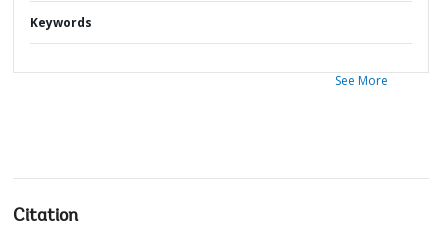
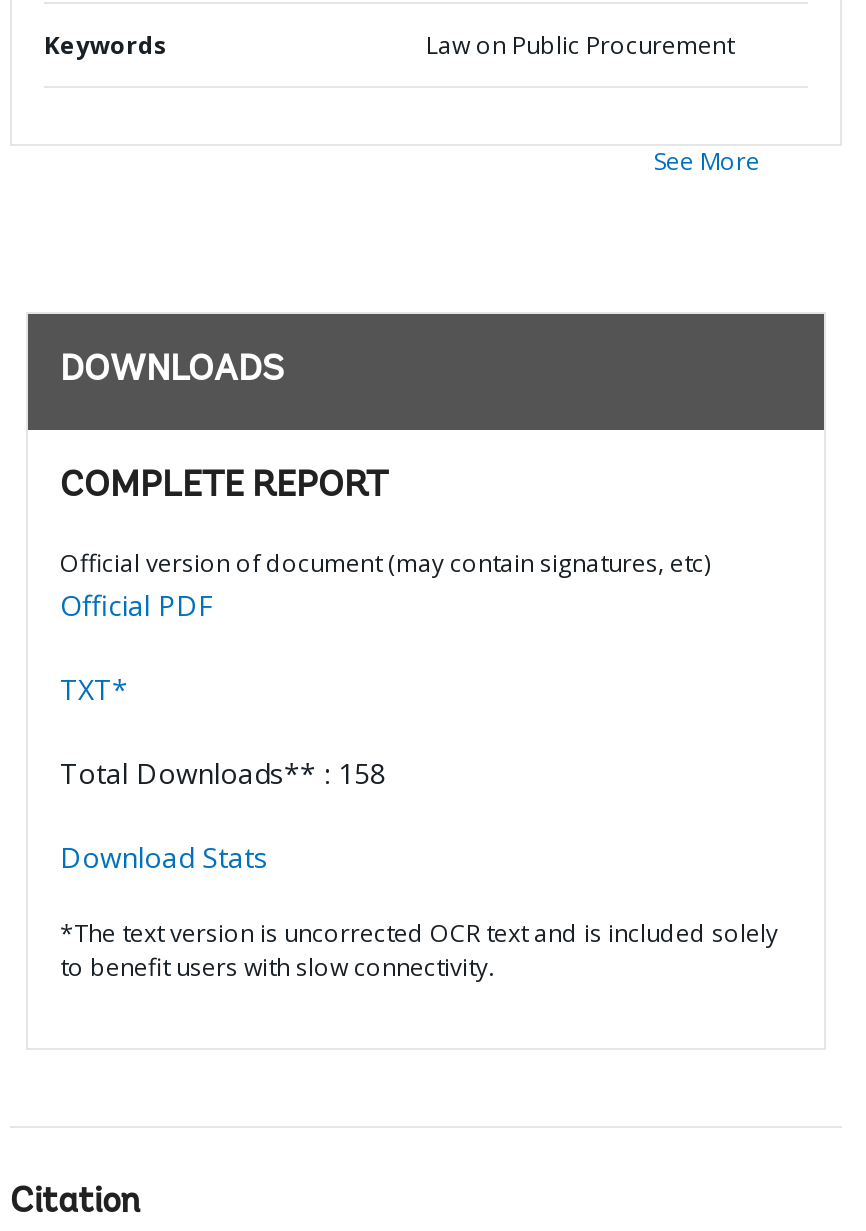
+ Law on Public Procurement

+ DOWNLOADS
+ COMPLETE REPORT
+ Official version of document (may contain signatures, etc)
+ Official PDF
+ TXT*
+ Total Downloads** : 158
+ Download Stats
+ *The text version is uncorrected OCR text and is included solely
+ to benefit users with slow connectivity.
